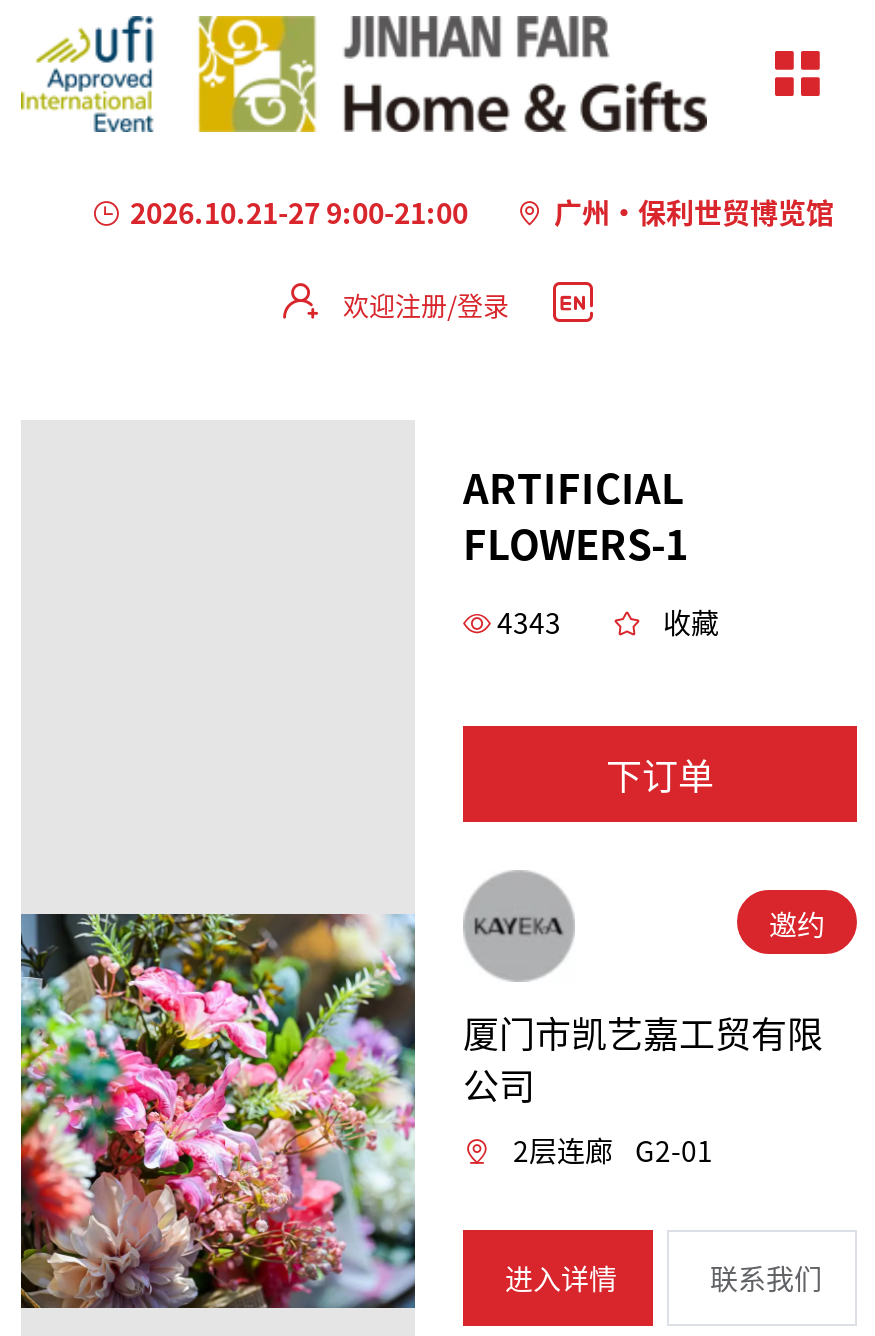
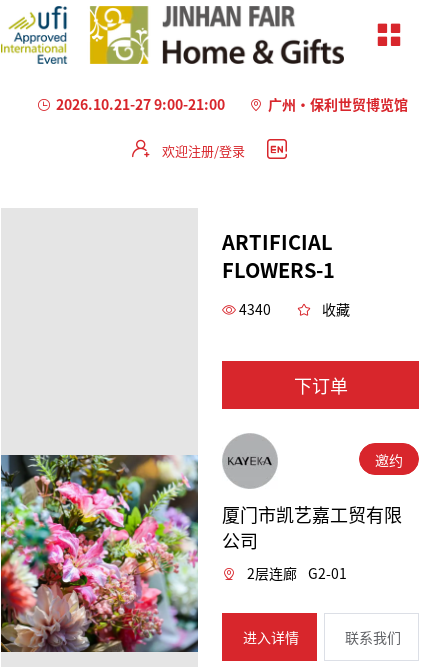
- 4343
+ 4340
